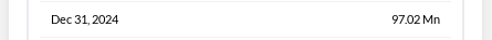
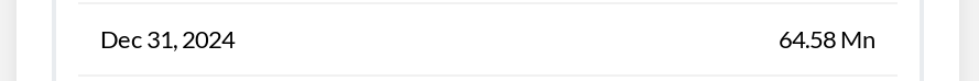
- 97.02 Mn
+ 64.58 Mn
